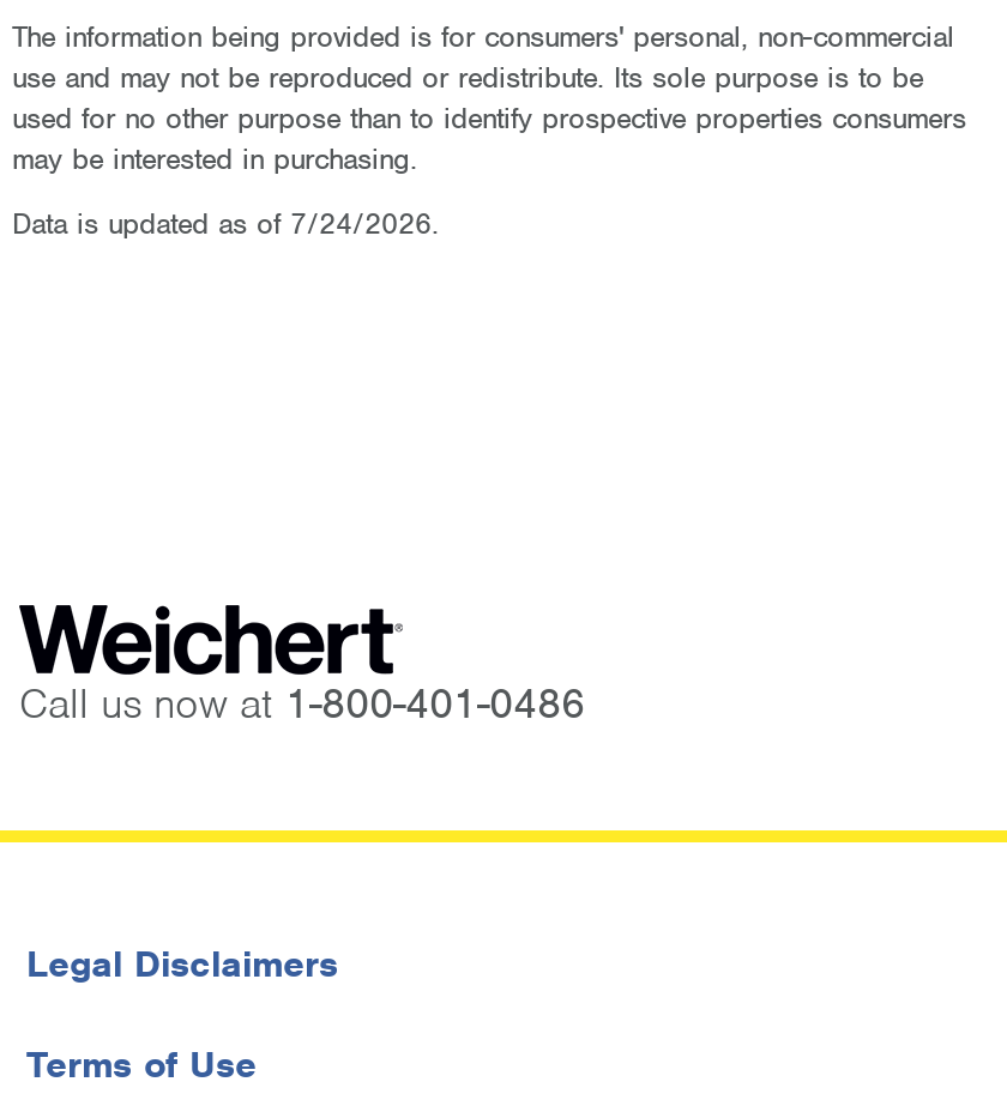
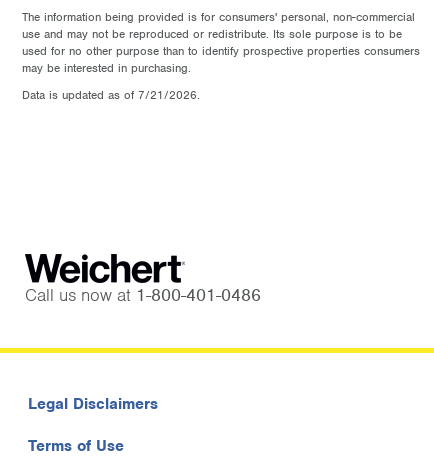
- Data is updated as of 7/24/2026.
+ Data is updated as of 7/21/2026.
